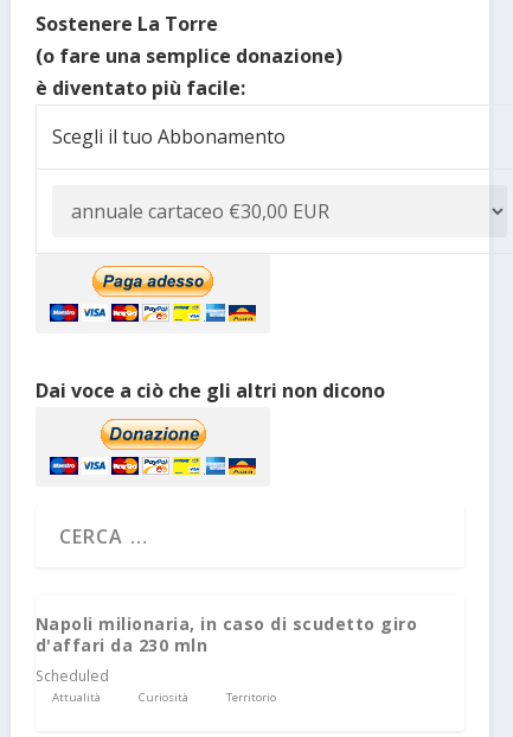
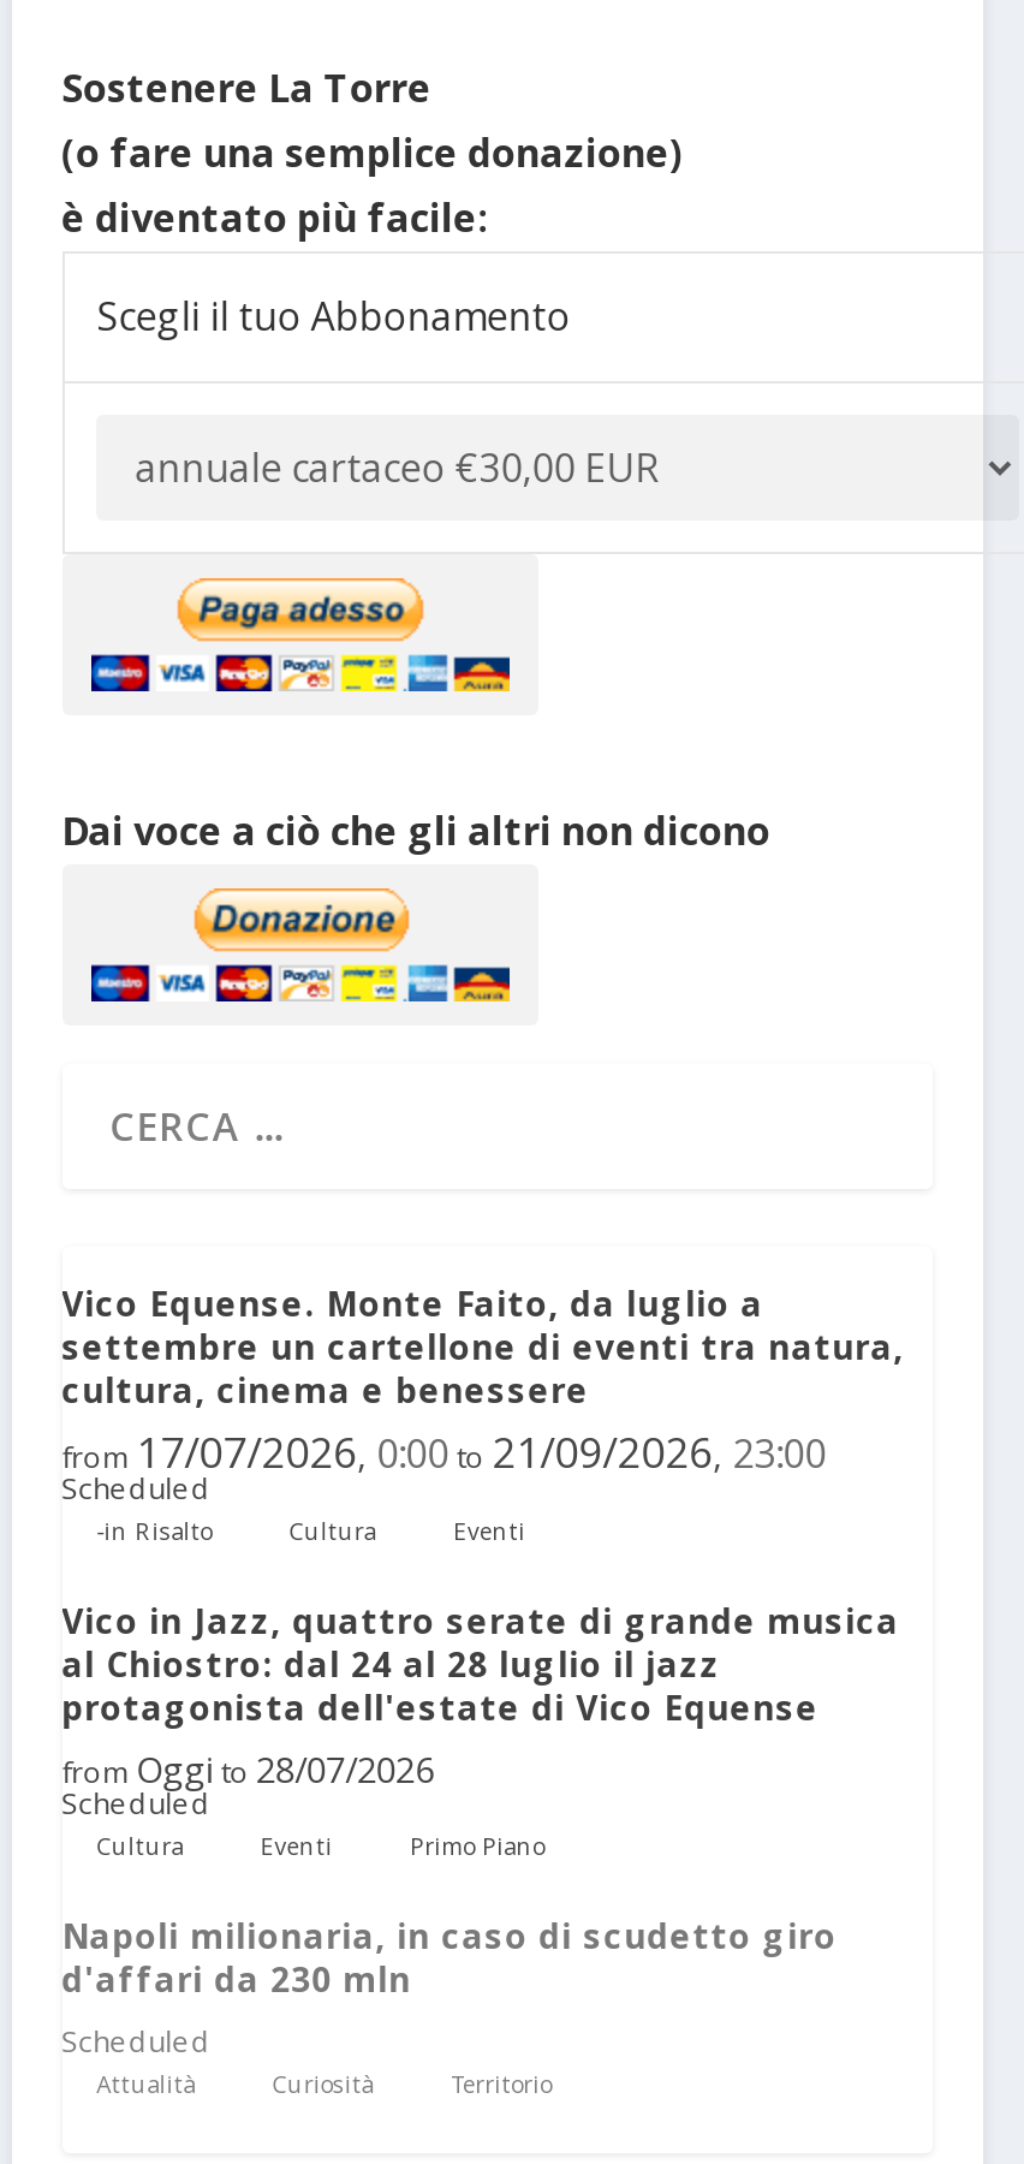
+ Vico Equense. Monte Faito, da luglio a
+ settembre un cartellone di eventi tra natura,
+ cultura, cinema e benessere
+ from 17/07/2026, 0:00 to 21/09/2026, 23:00
+ Scheduled
+ -in Risalto
+ Cultura
+ Eventi
+ Vico in Jazz, quattro serate di grande musica
+ al Chiostro: dal 24 al 28 luglio il jazz
+ protagonista dell'estate di Vico Equense
+ from Oggi to 28/07/2026
+ Scheduled
+ Cultura
+ Eventi
+ Primo Piano
